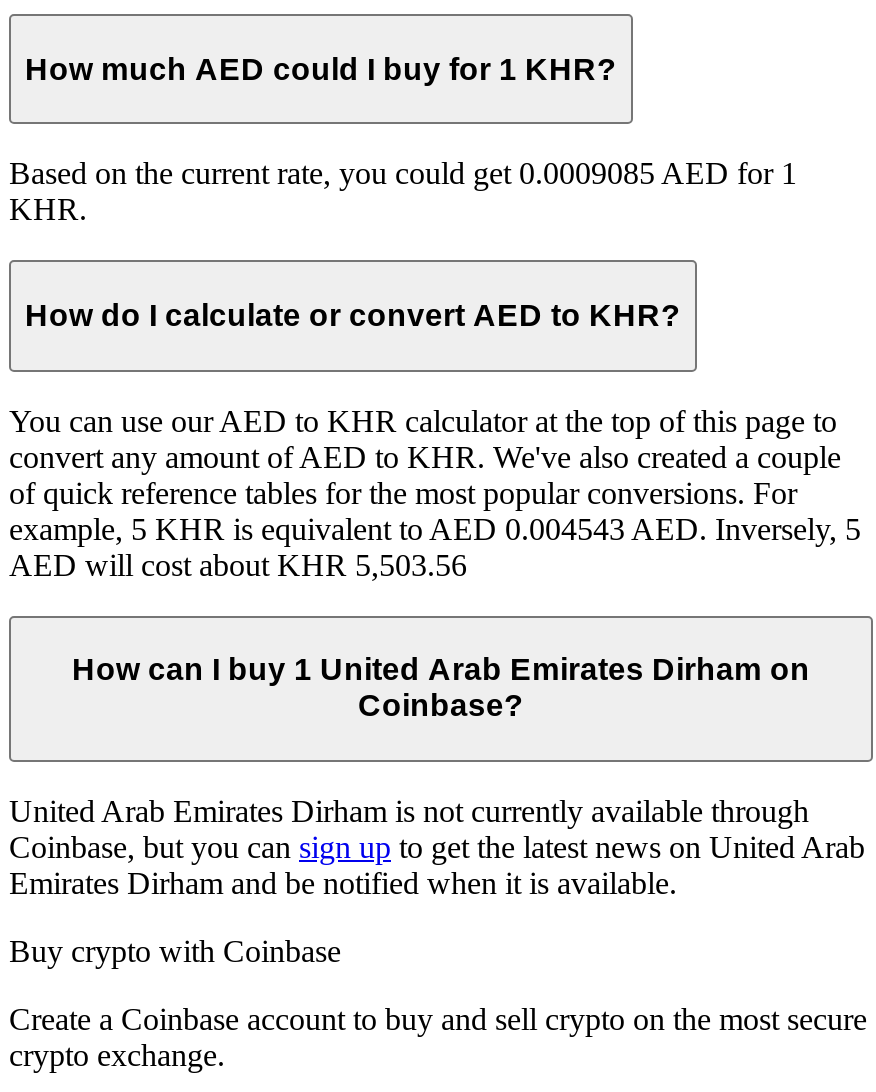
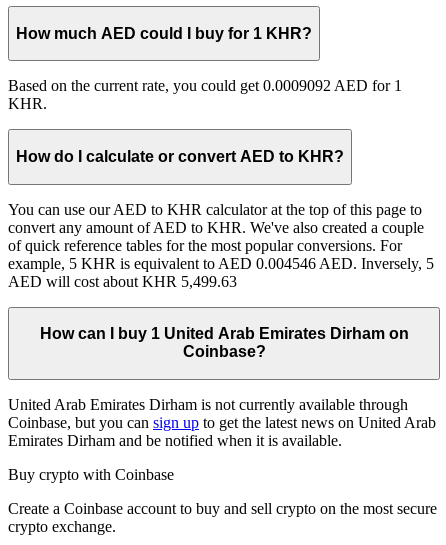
- Based on the current rate, you could get 0.0009085 AED for 1
+ Based on the current rate, you could get 0.0009092 AED for 1

- example, 5 KHR is equivalent to AED 0.004543 AED. Inversely, 5
+ example, 5 KHR is equivalent to AED 0.004546 AED. Inversely, 5

- AED will cost about KHR 5,503.56
+ AED will cost about KHR 5,499.63
